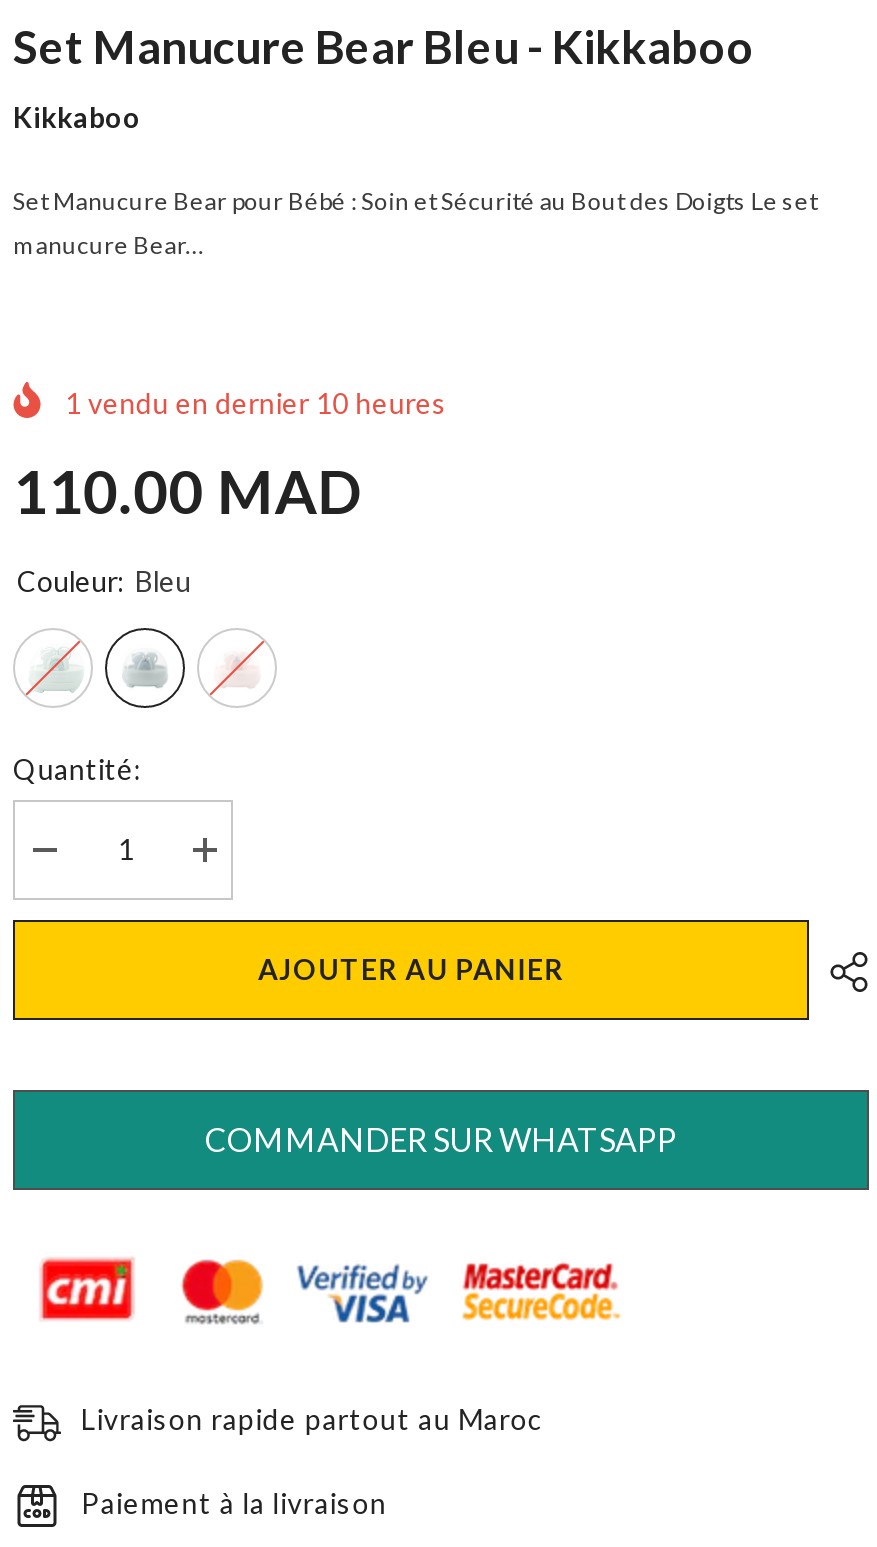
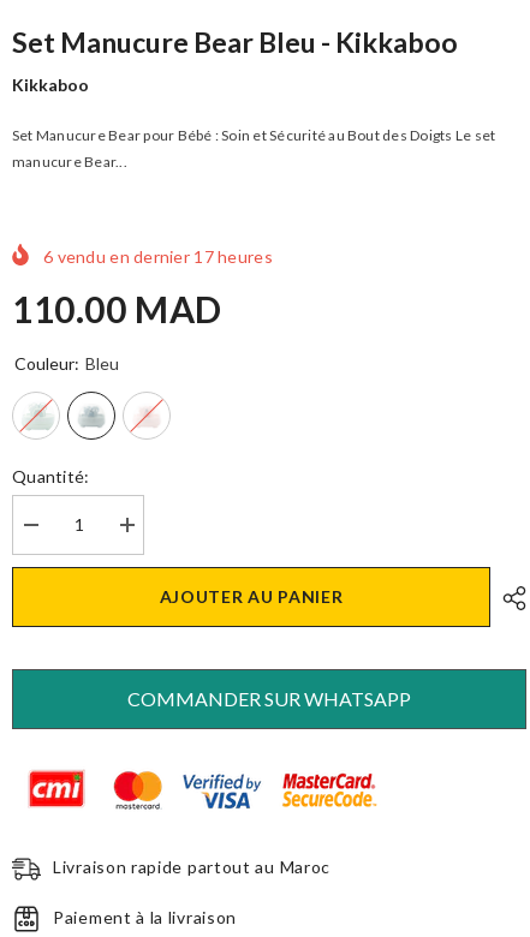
- 1 vendu en dernier 10 heures
+ 6 vendu en dernier 17 heures
